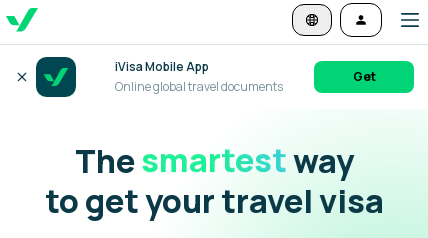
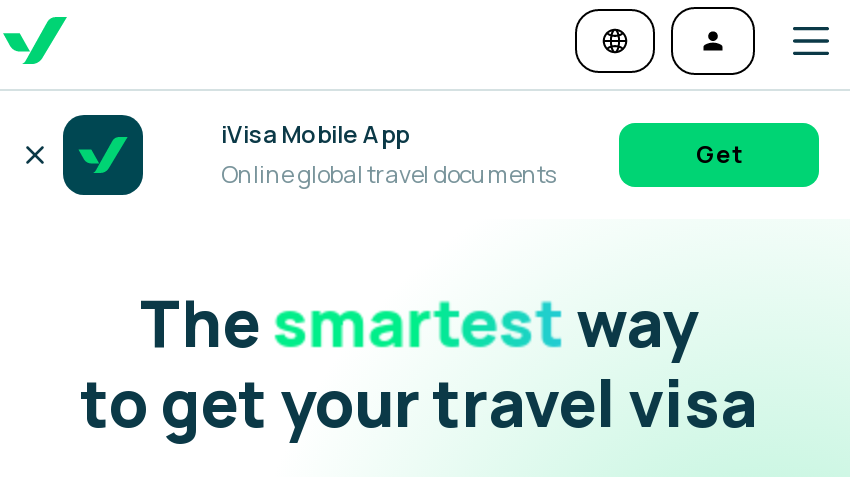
- Thesmartestway
+ Thefastestway
